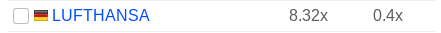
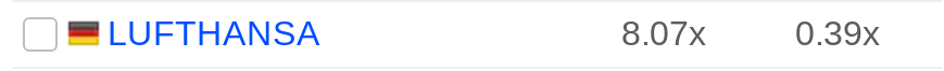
- 8.32x
- 0.4x
+ 8.07x
+ 0.39x
